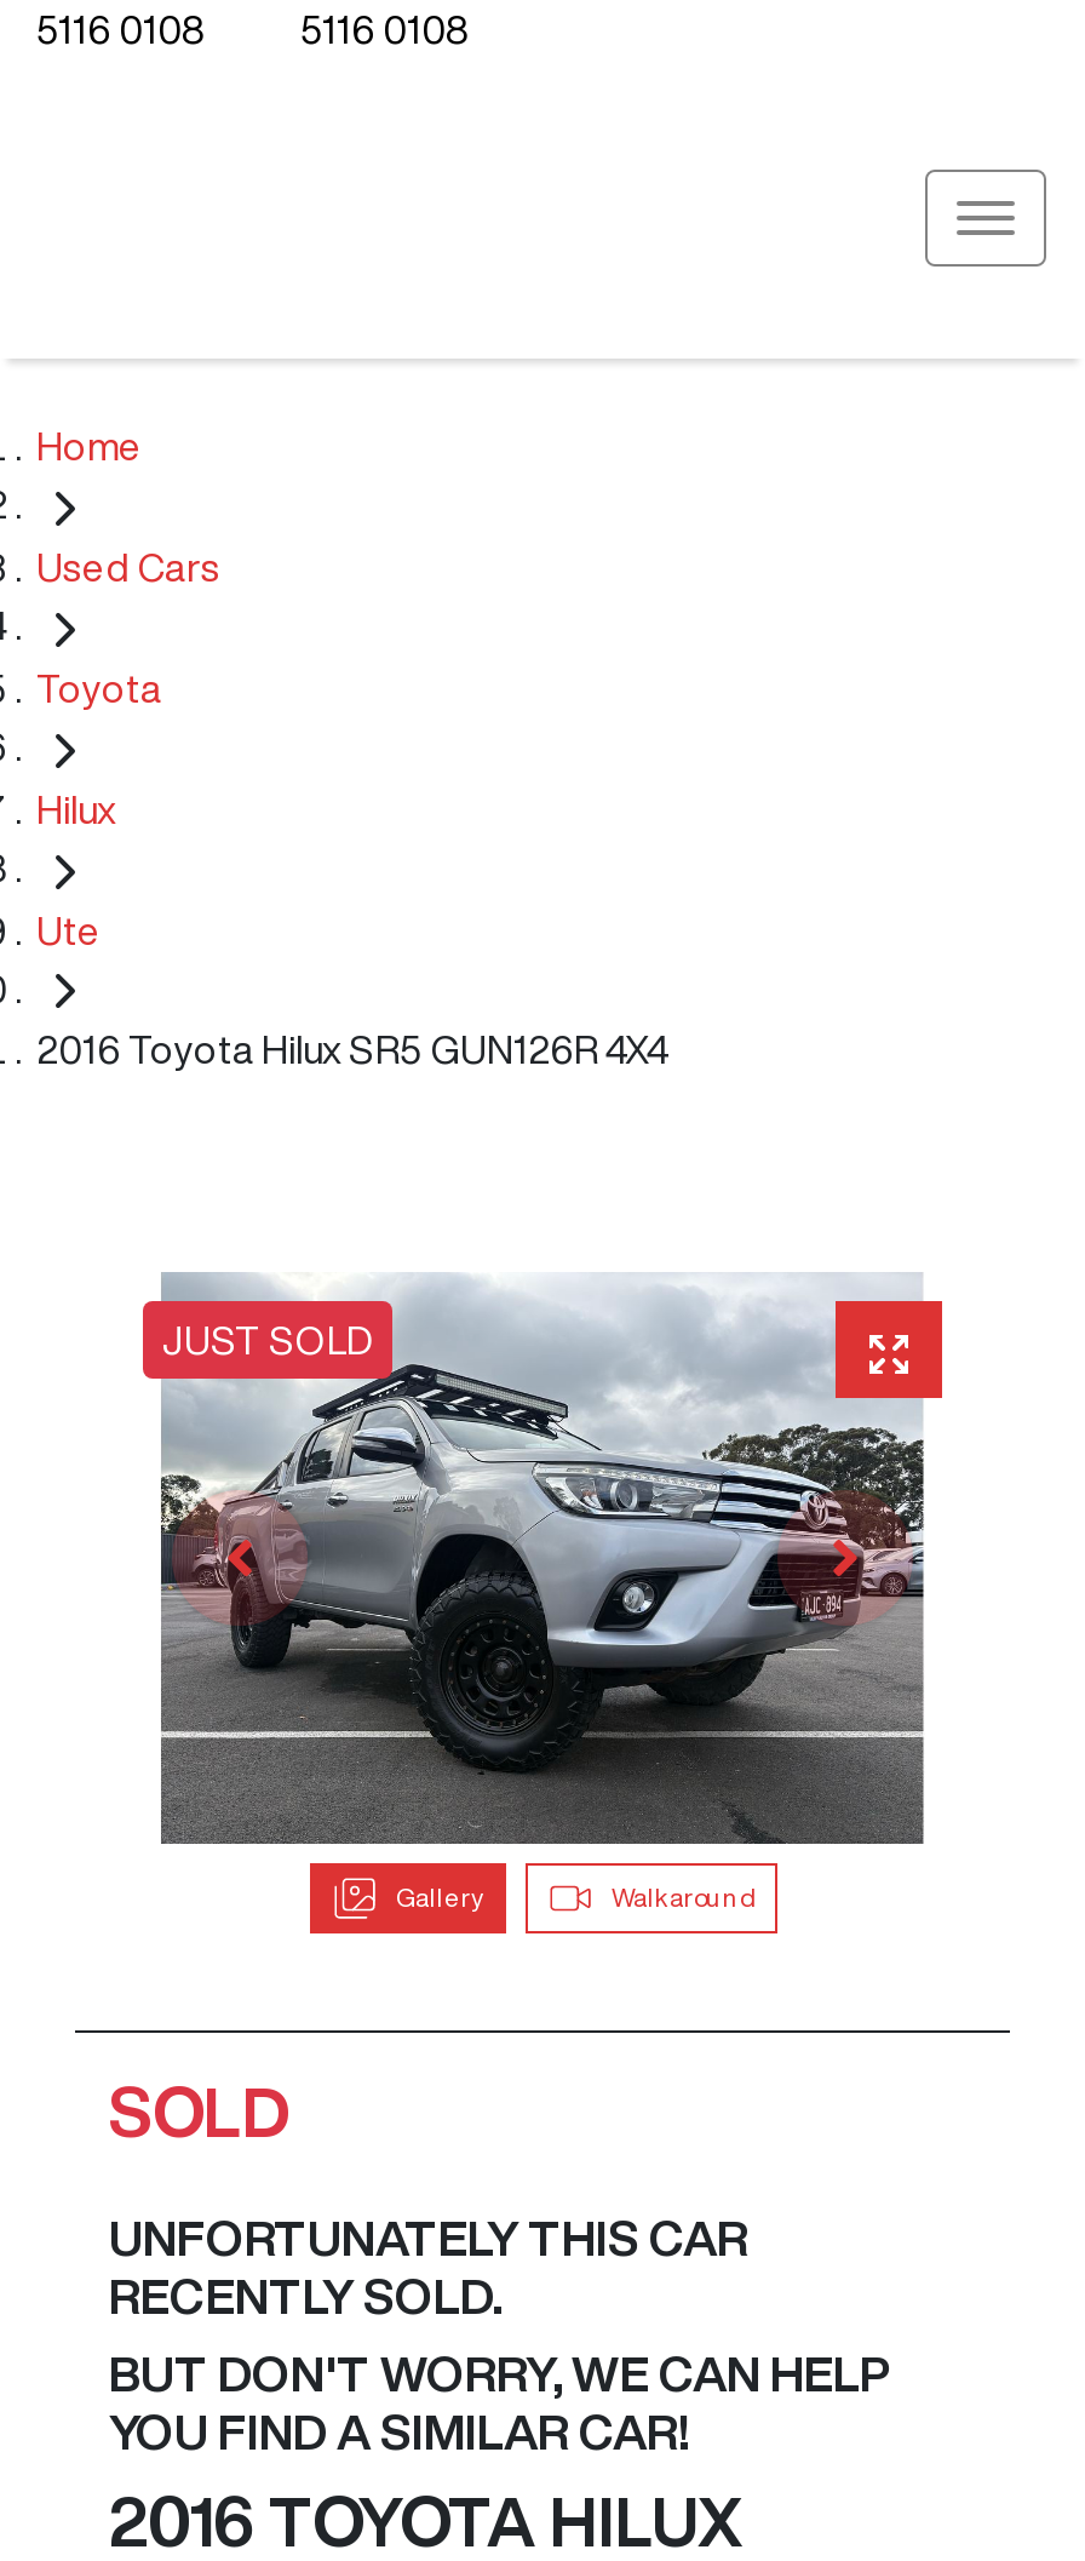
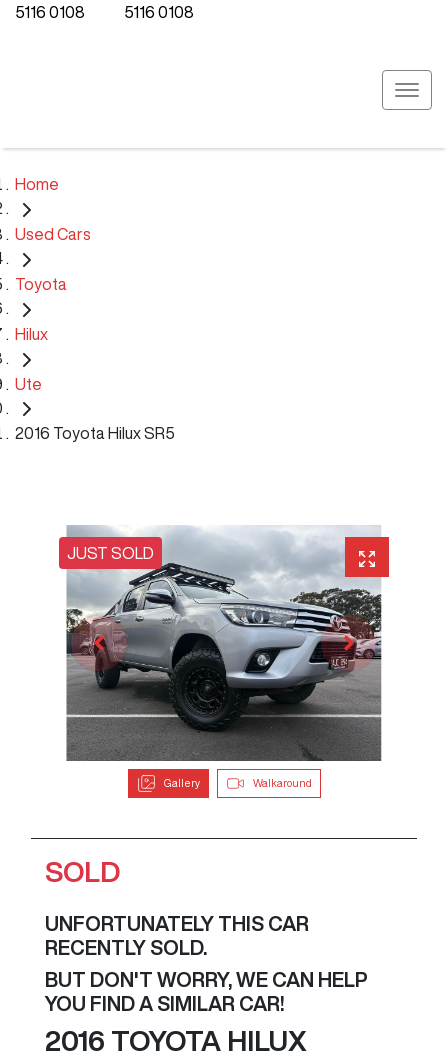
- 2016 Toyota Hilux SR5 GUN126R 4X4
+ 2016 Toyota Hilux SR5
